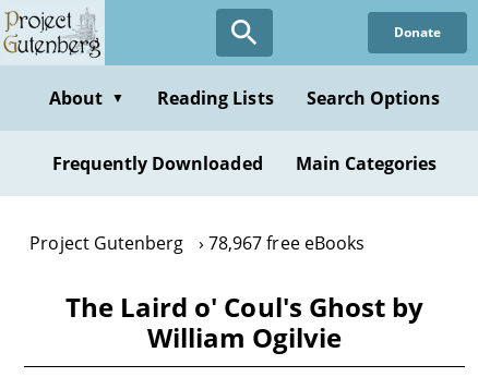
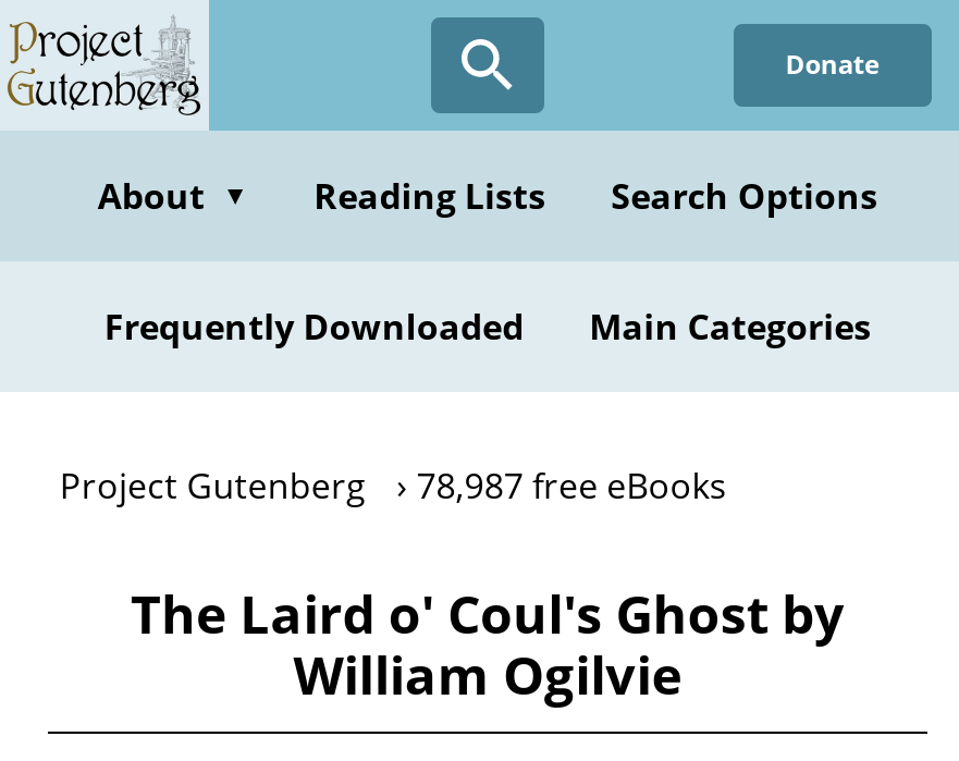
- Project Gutenberg 78,967 free eBooks
+ Project Gutenberg 78,987 free eBooks
